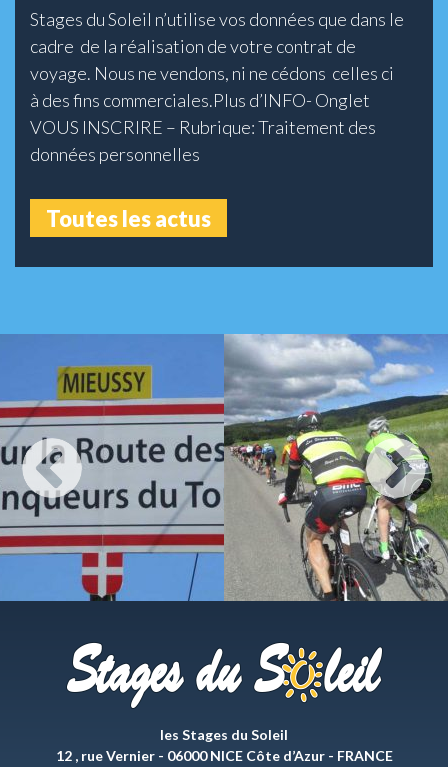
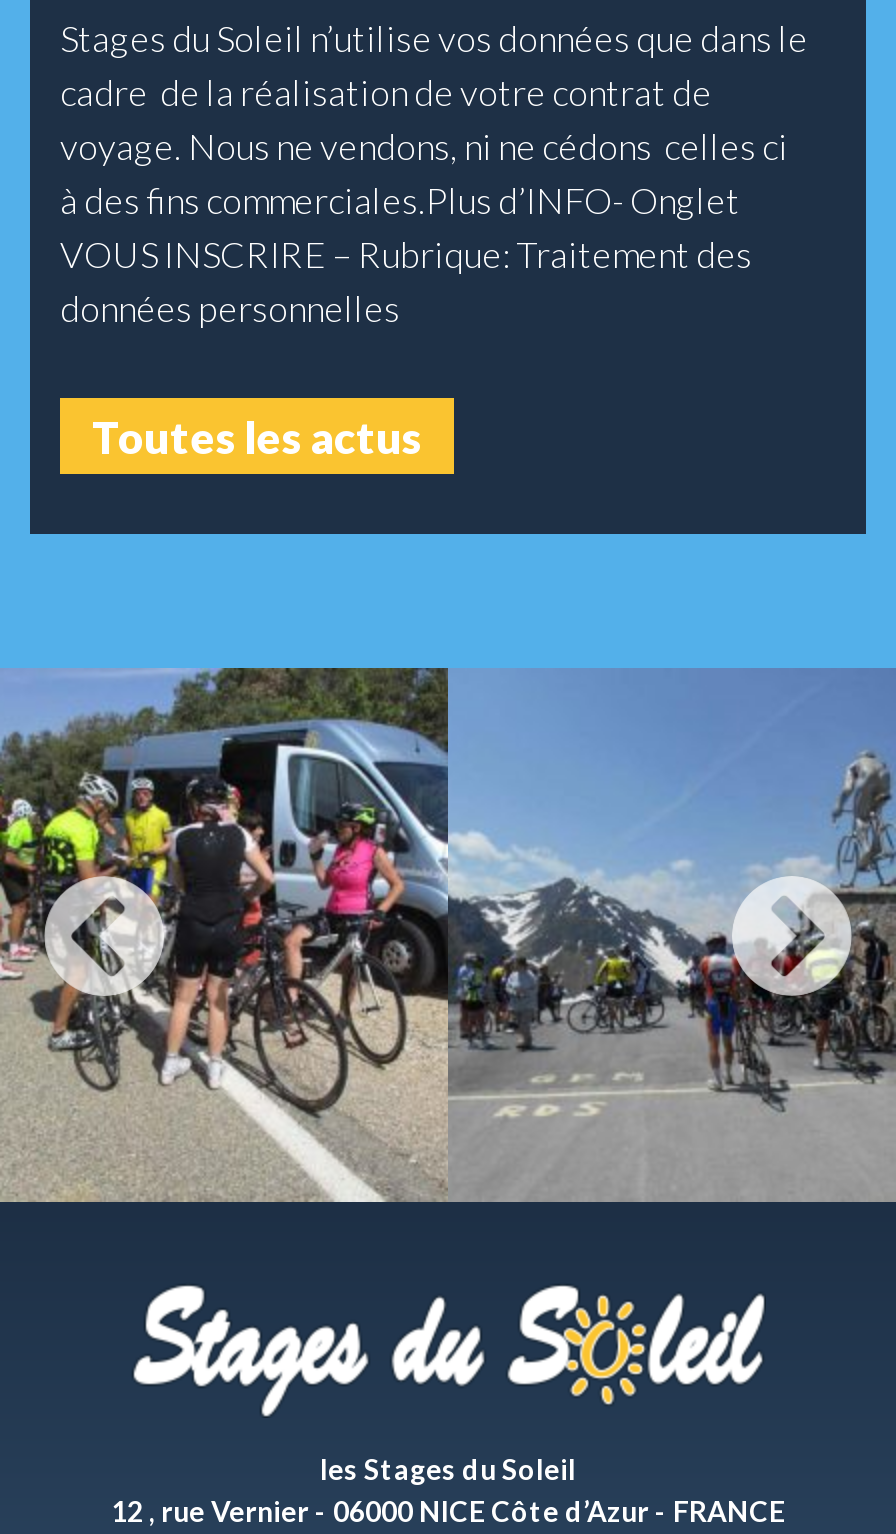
- [image]
+ [image]
